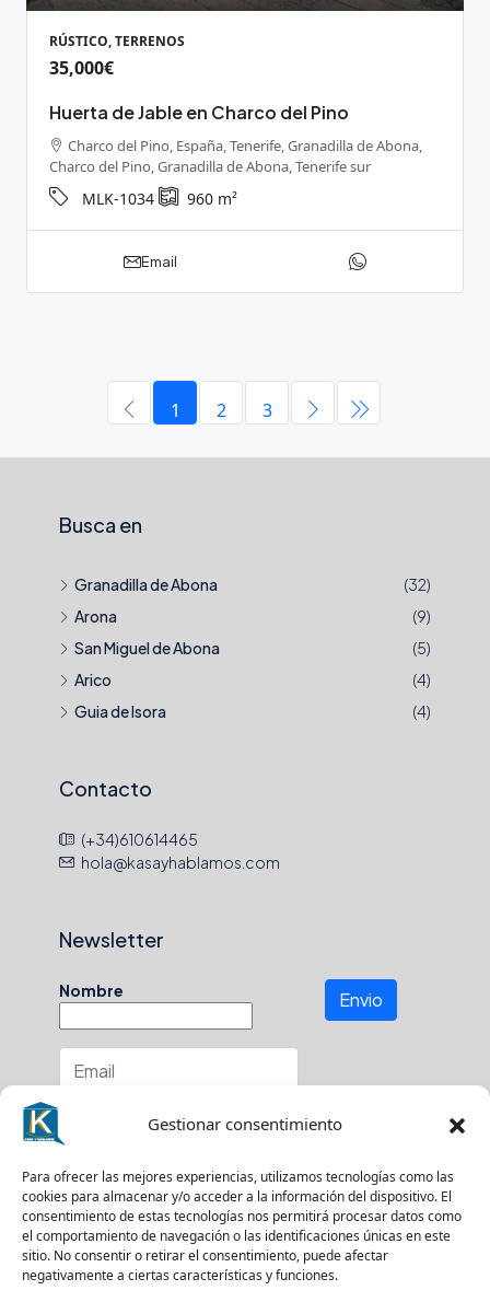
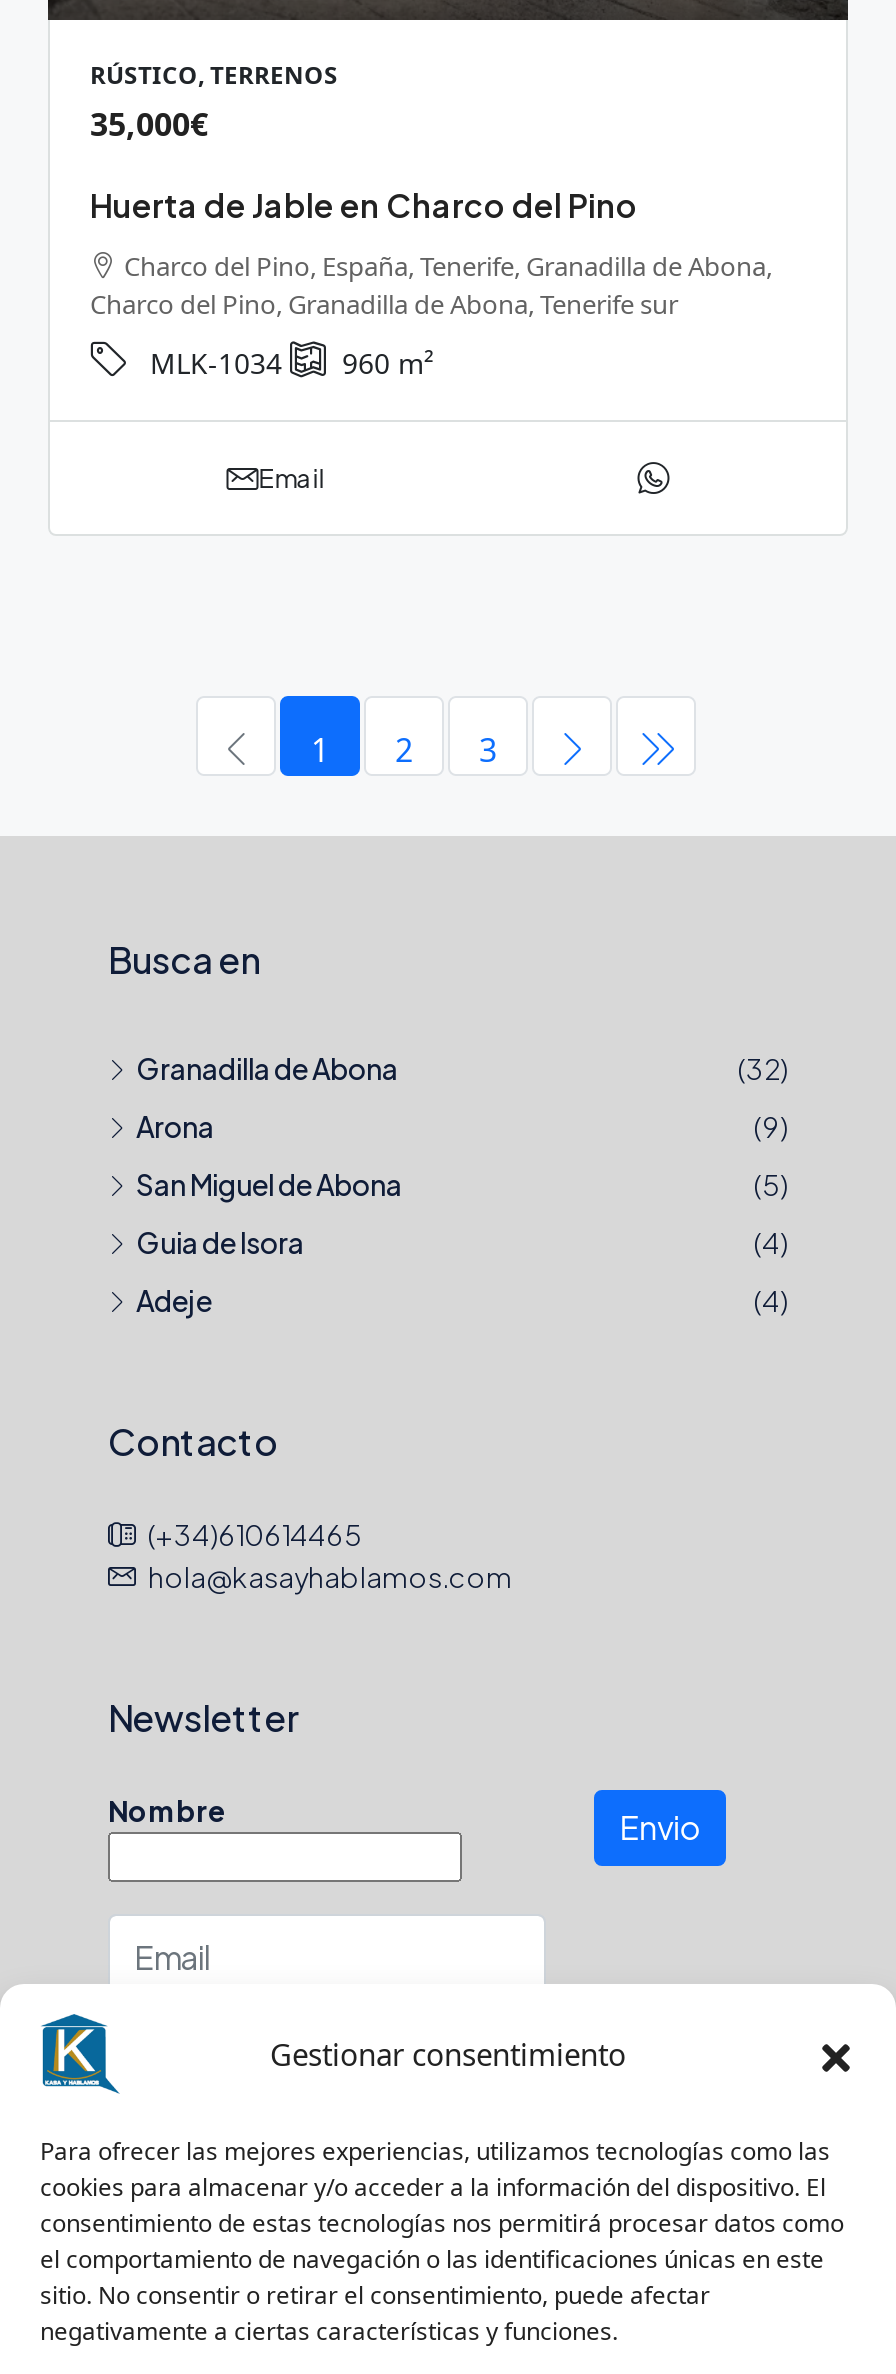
- Arico

moved up: Guia de Isora

+ Adeje
